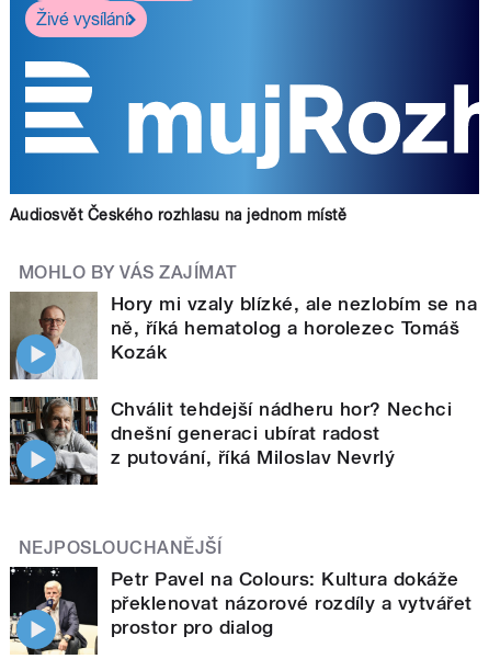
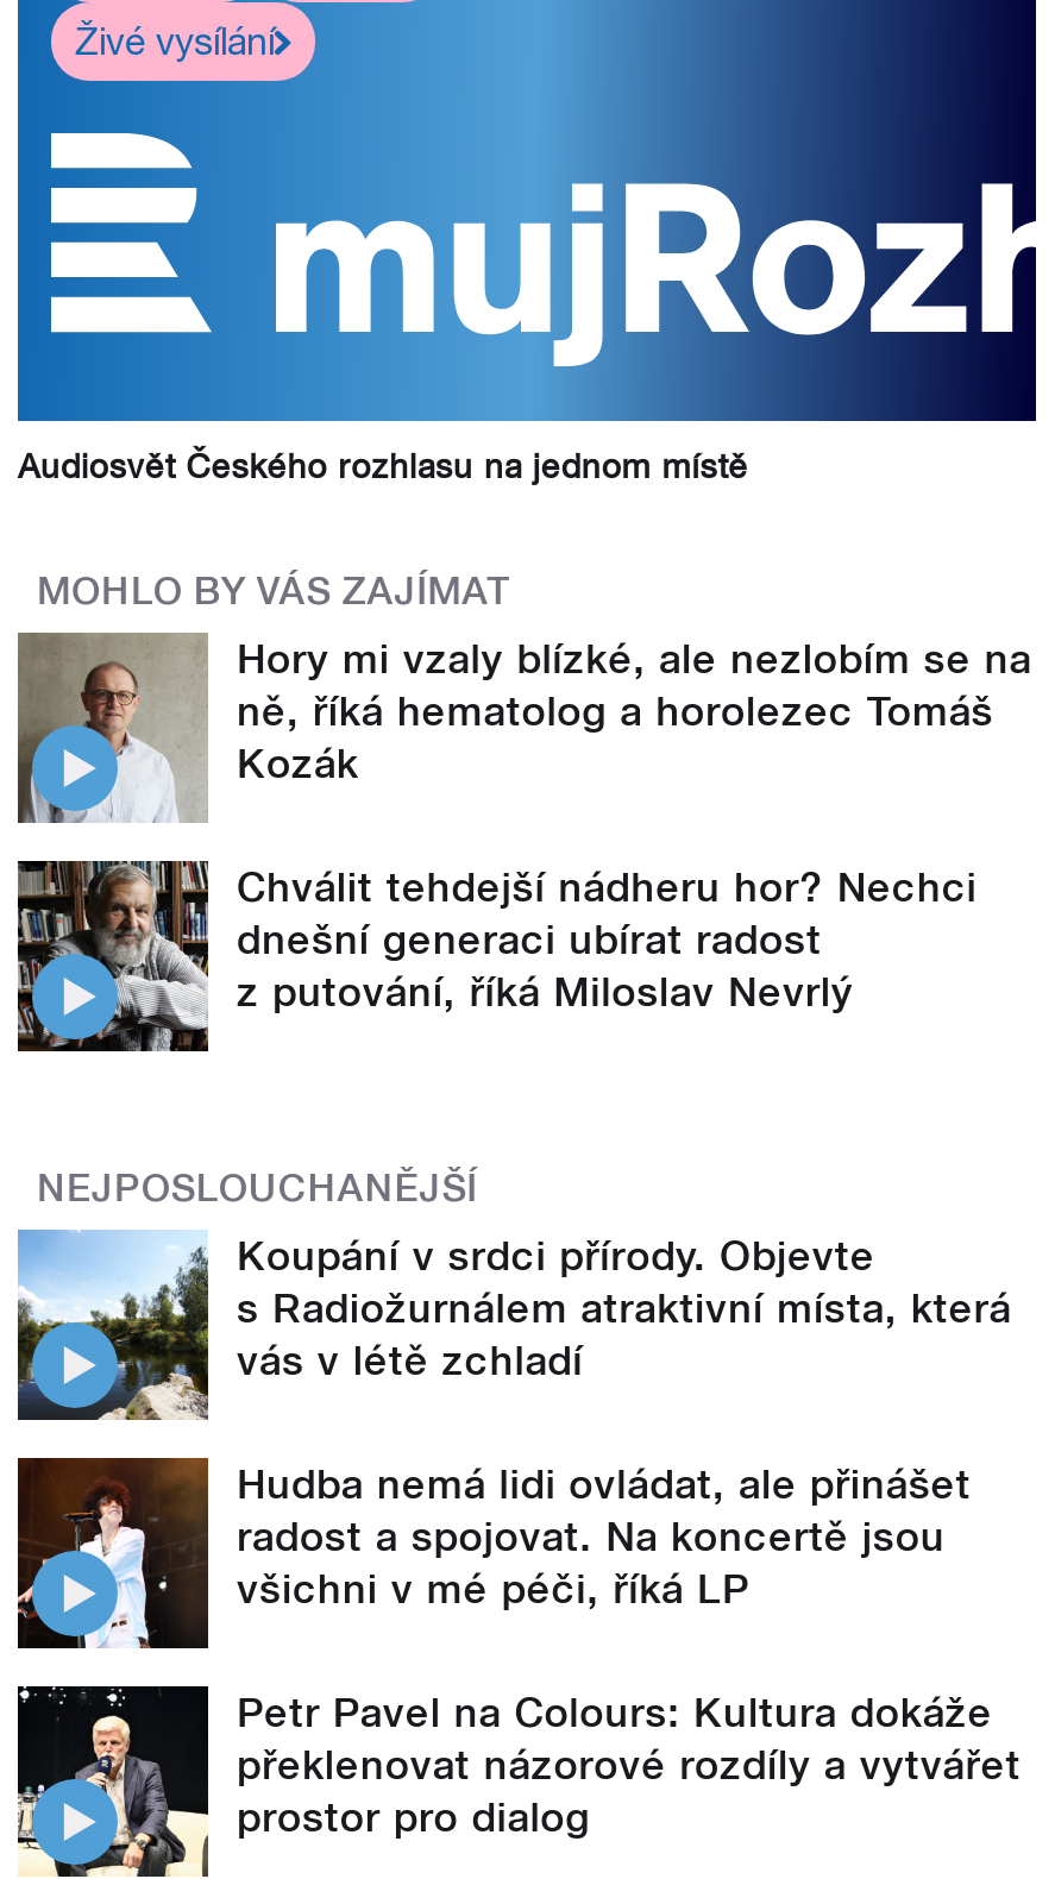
+ [image]
+ Koupání v srdci přírody. Objevte
+ s Radiožurnálem atraktivní místa, která
+ vás v létě zchladí
+ Hudba nemá lidi ovládat, ale přinášet
+ radost a spojovat. Na koncertě jsou
+ všichni v mé péči, říká LP

+ [image]
